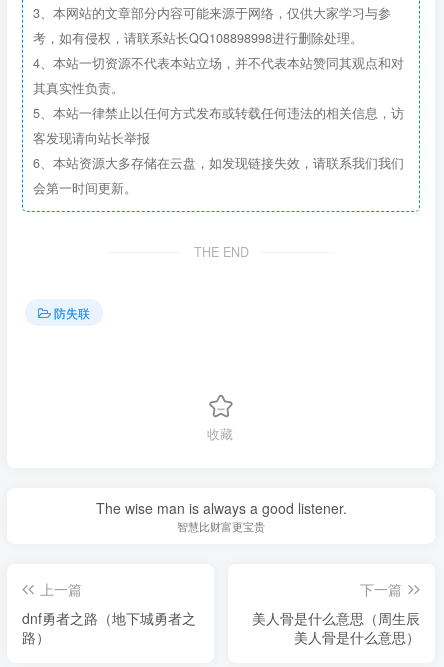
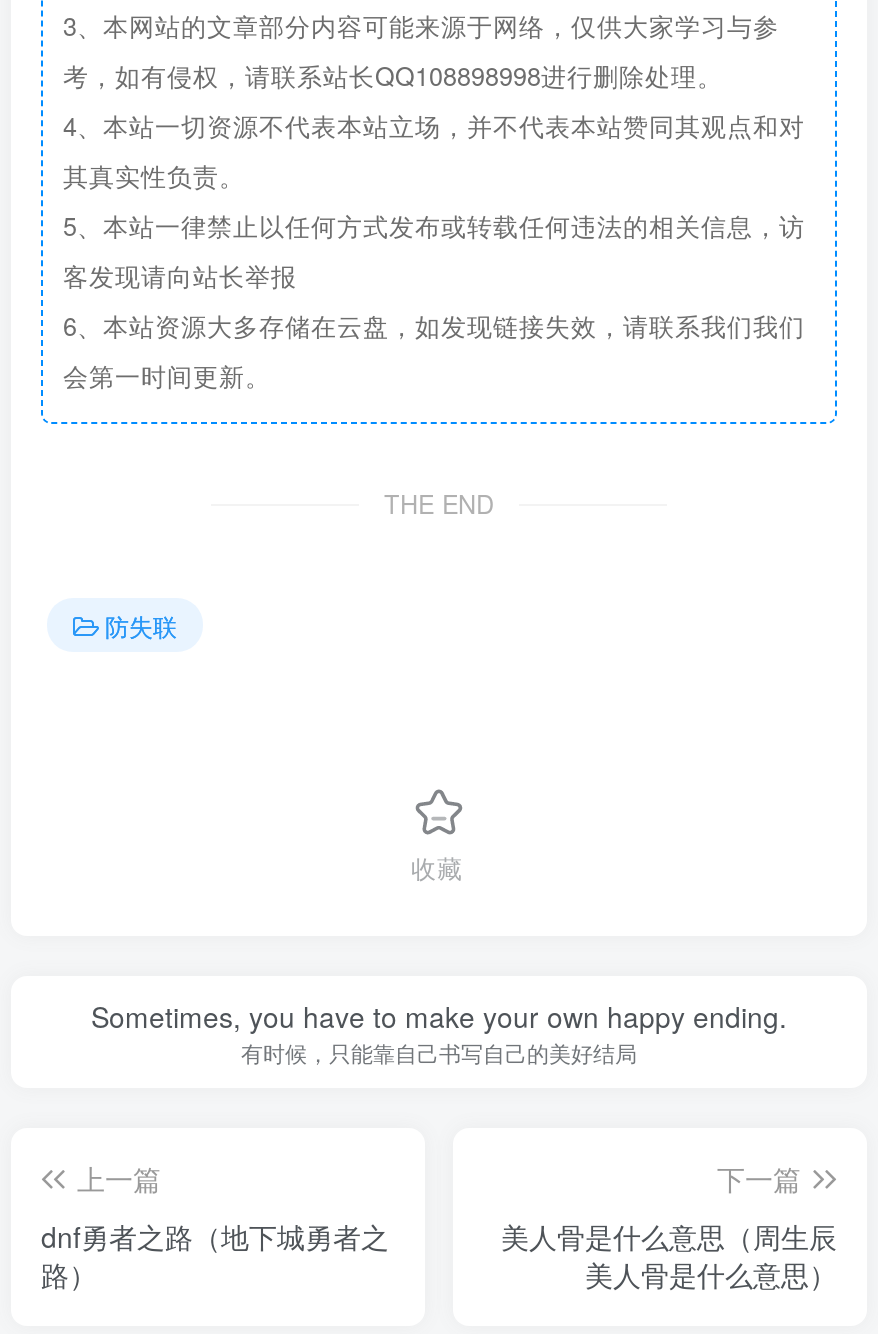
- The wise man is always a good listener.
- 智慧比财富更宝贵
+ Sometimes, you have to make your own happy ending.
+ 有时候，只能靠自己书写自己的美好结局
